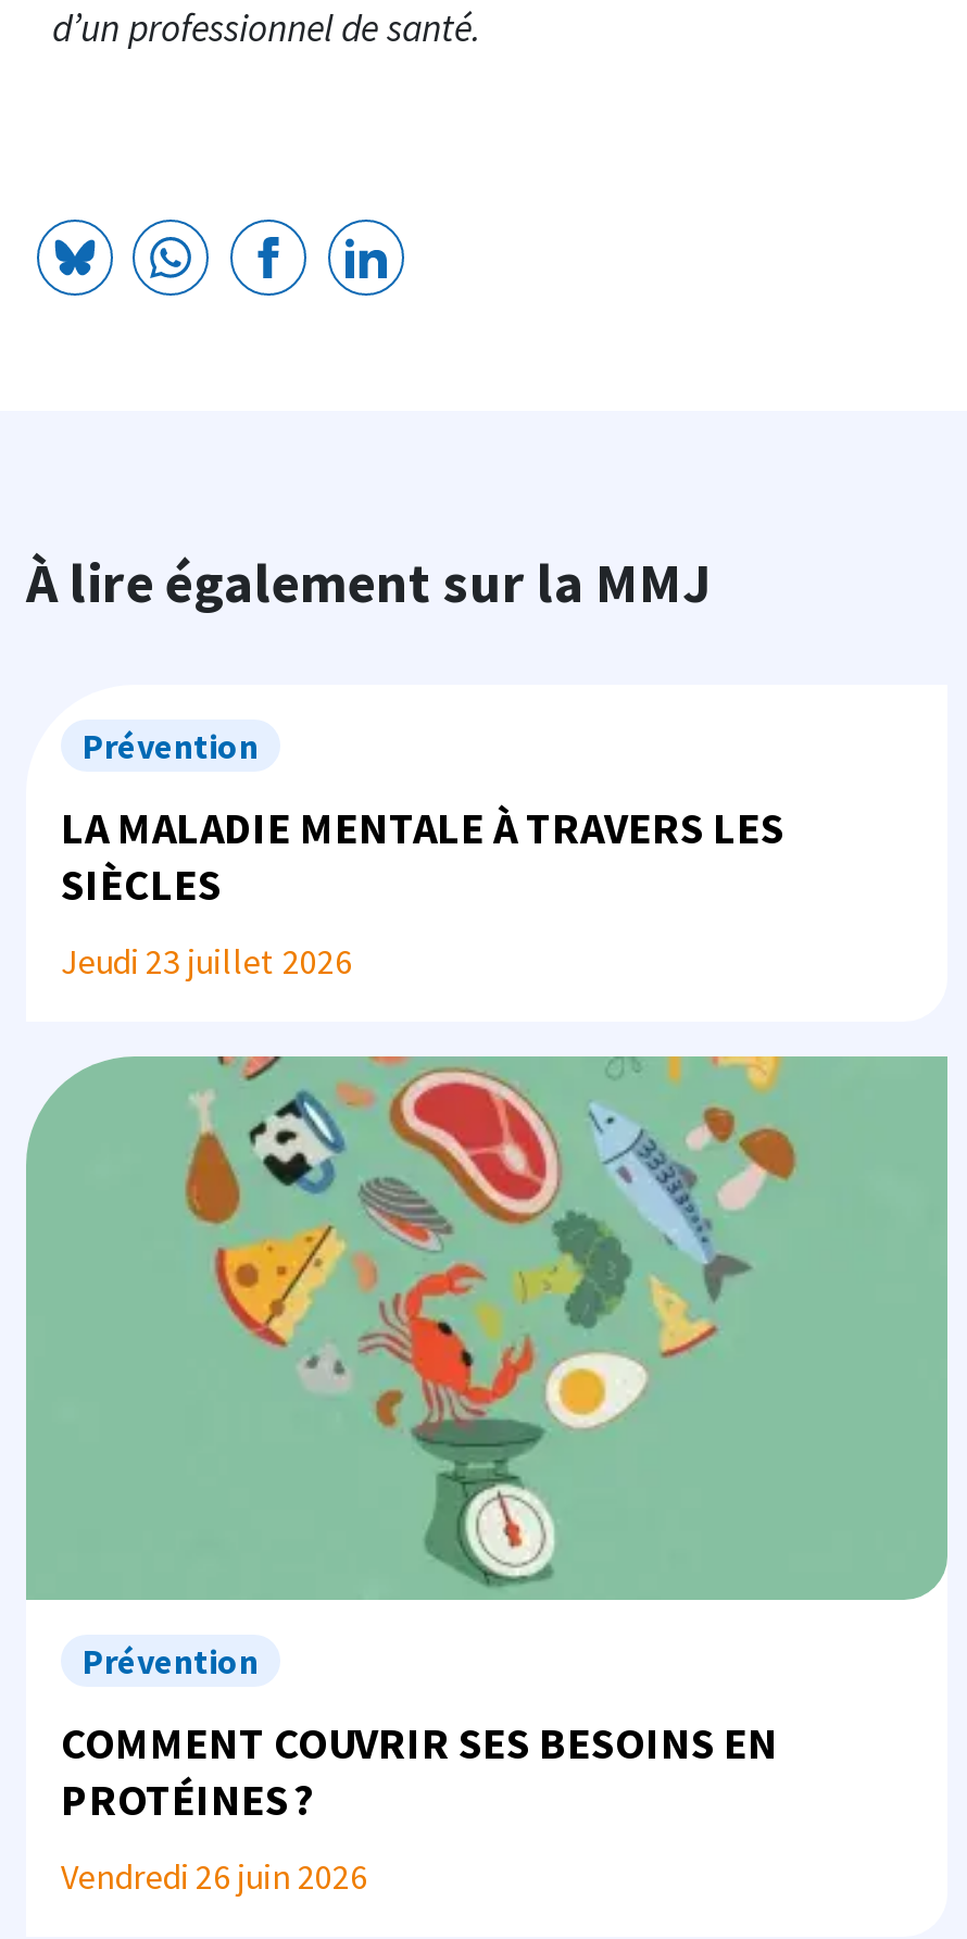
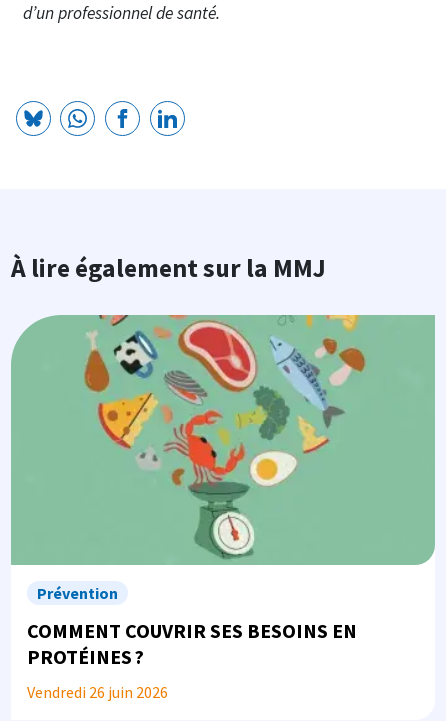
- Prévention
- LA MALADIE MENTALE À TRAVERS LES
- SIÈCLES
- Jeudi 23 juillet 2026
